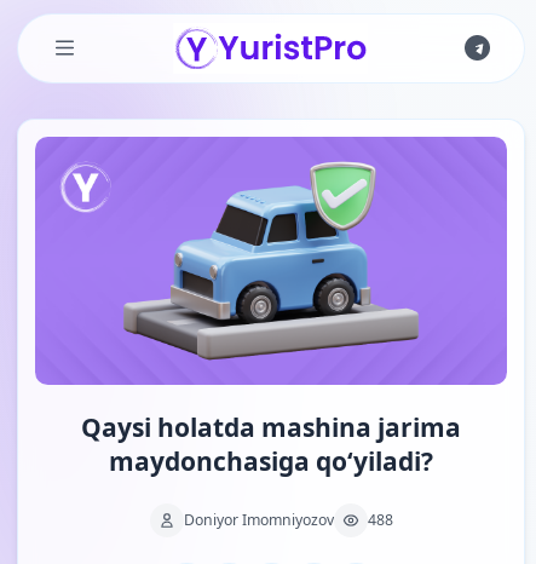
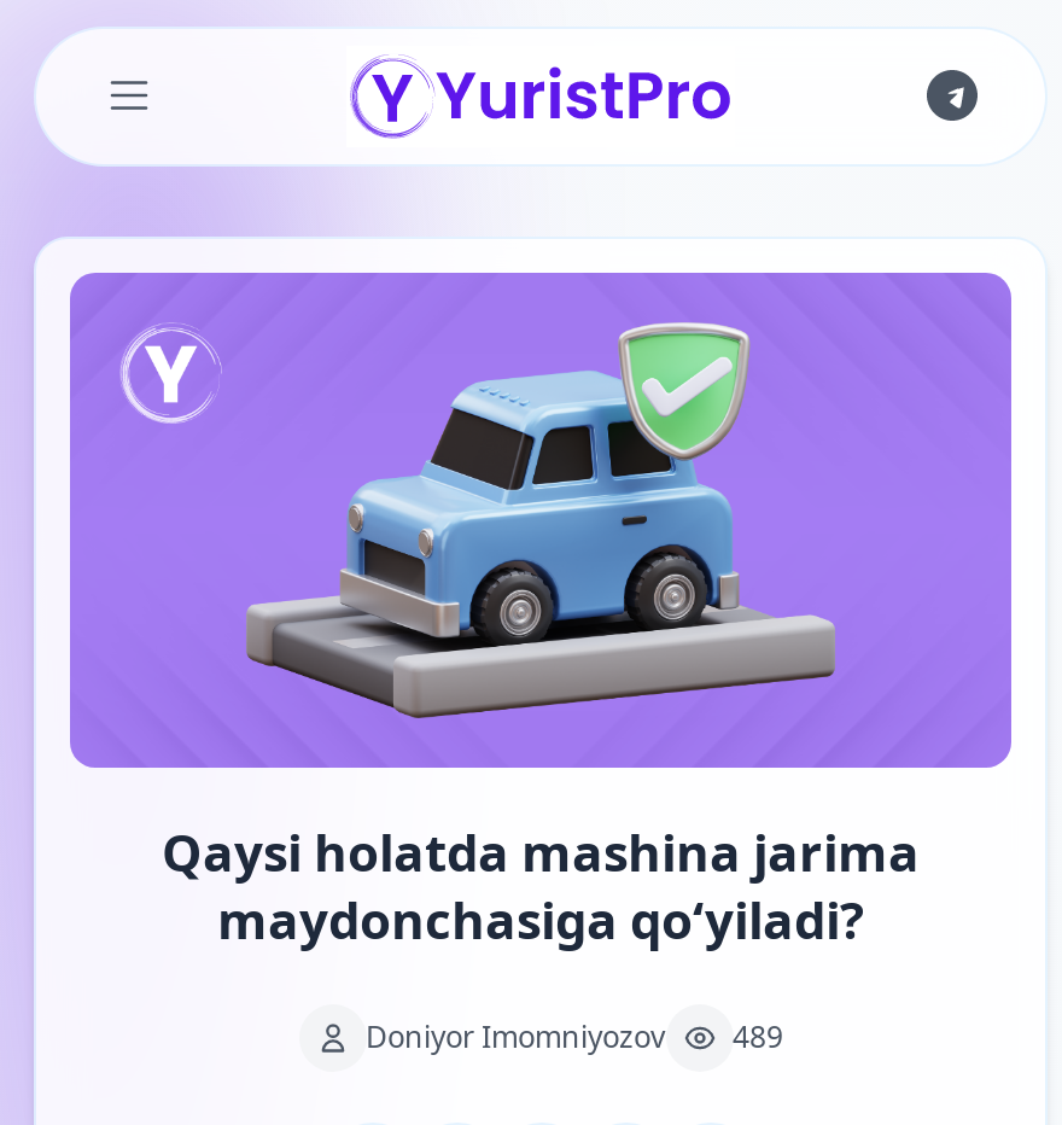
- Doniyor Imomniyozov 488
+ Doniyor Imomniyozov 489
